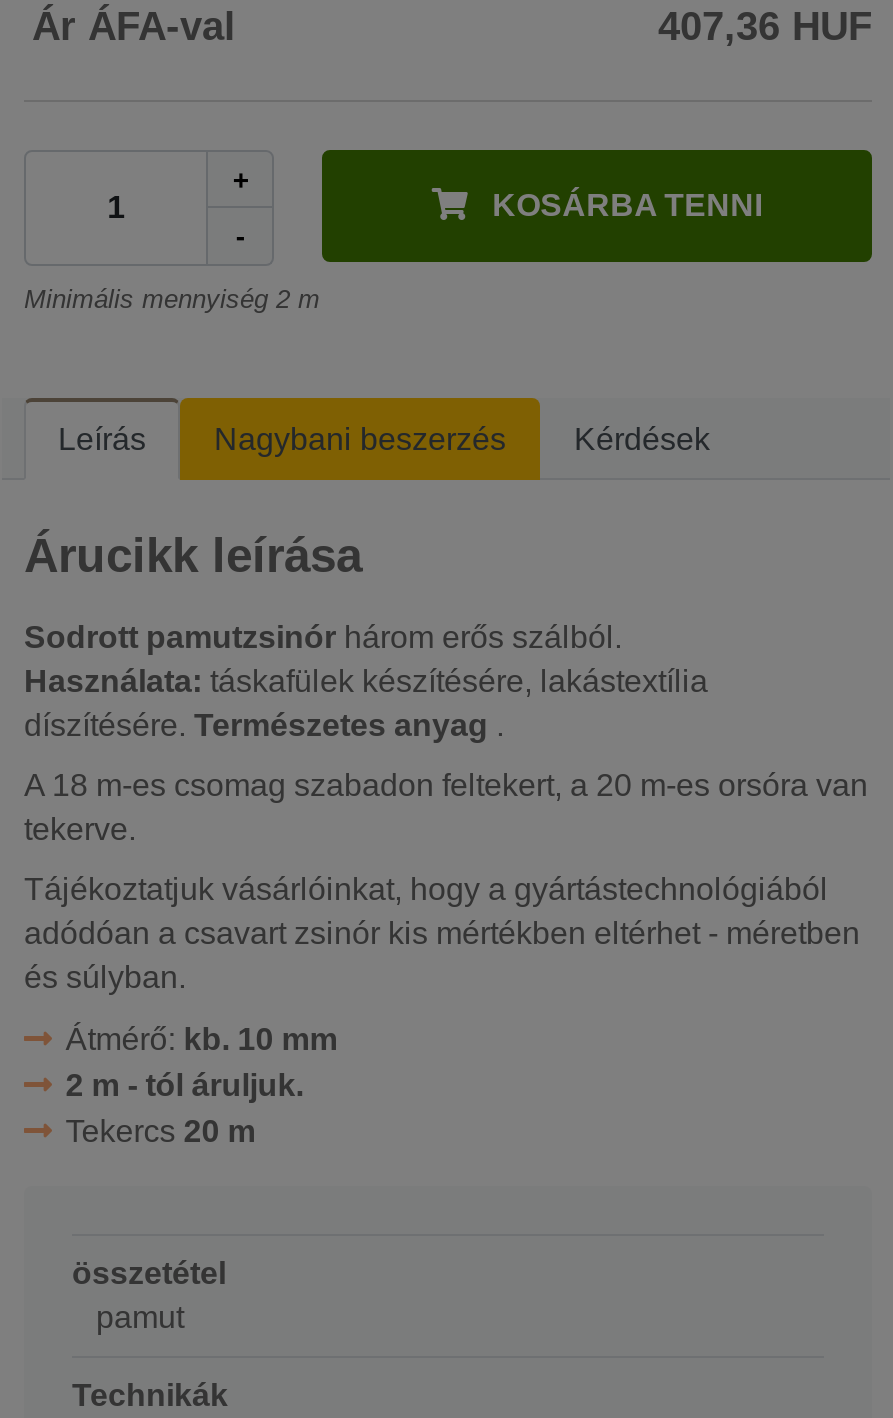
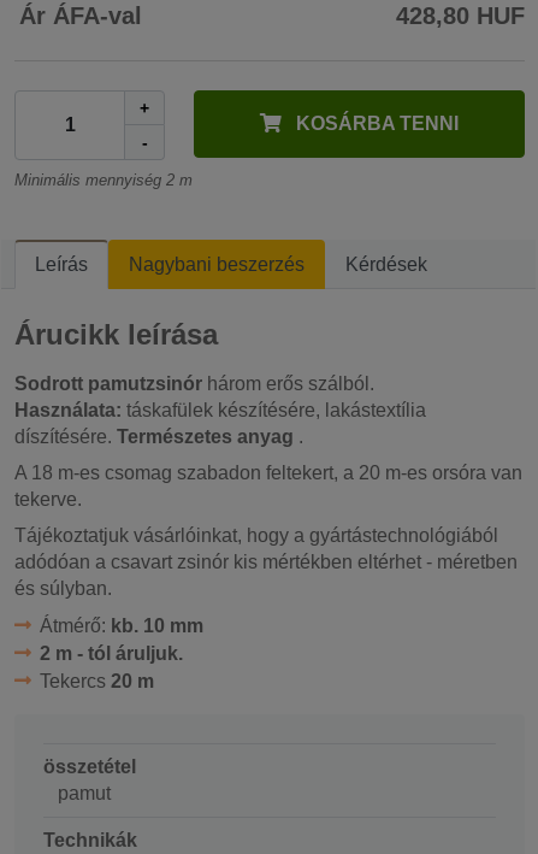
- 407,36 HUF
+ 428,80 HUF
